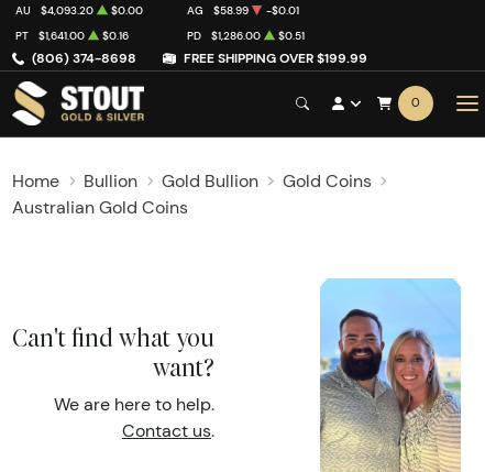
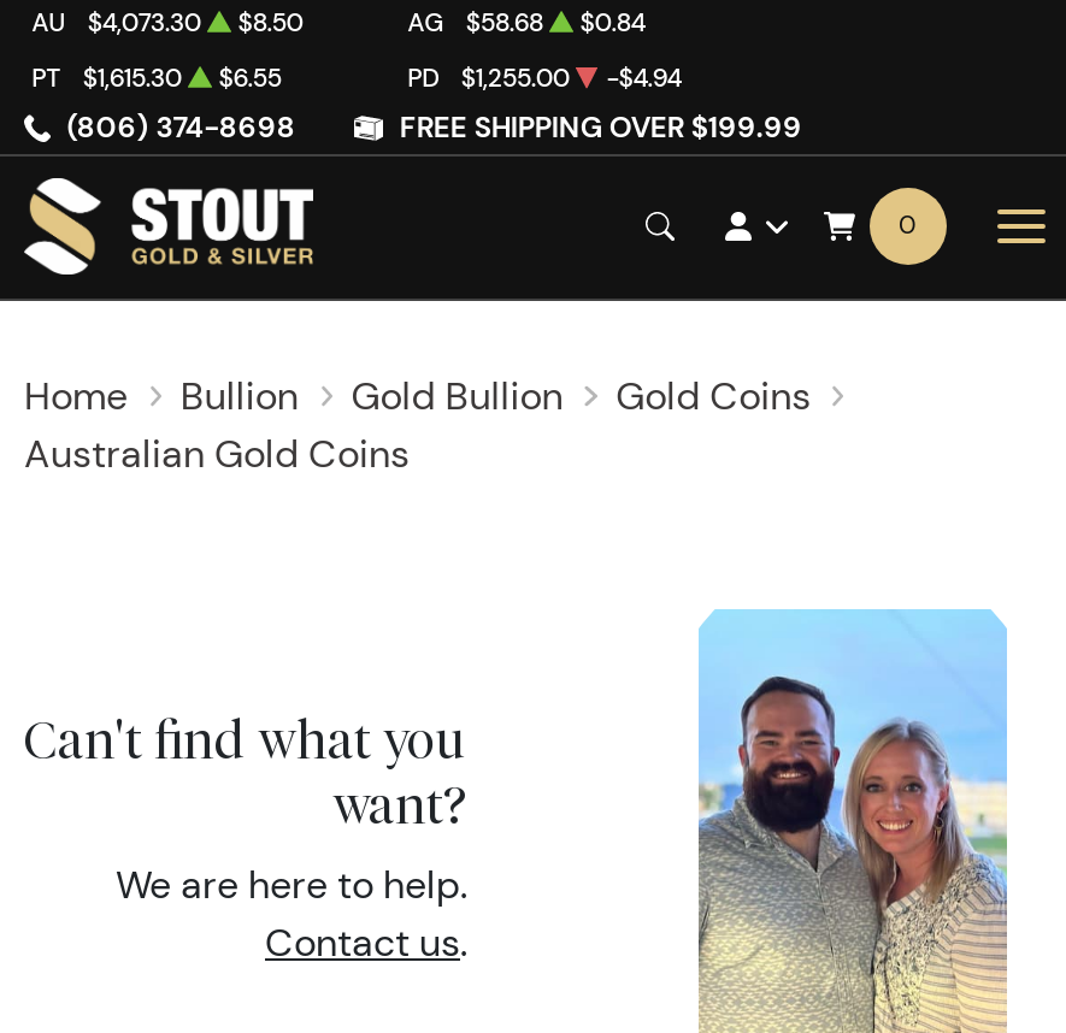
- $4,093.20
+ $4,073.30

- $0.00
+ $8.50

- $58.99
+ $58.68

- -$0.01
+ $0.84

- $1,641.00
+ $1,615.30

- $0.16
+ $6.55

- $1,286.00
+ $1,255.00

- $0.51
+ -$4.94
